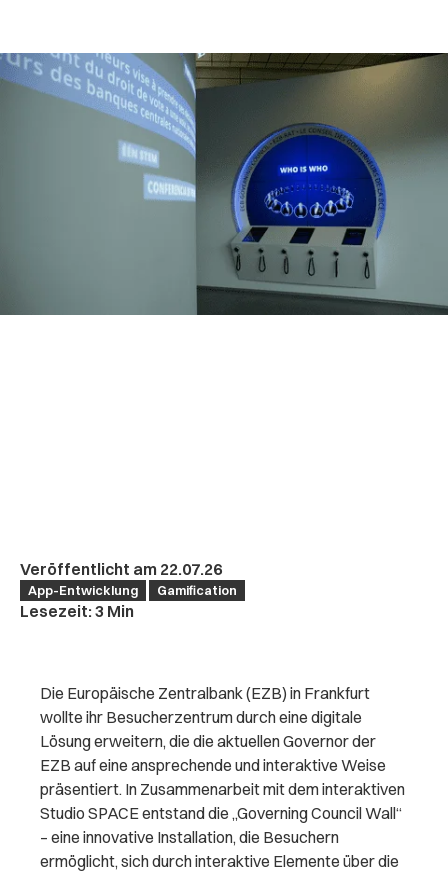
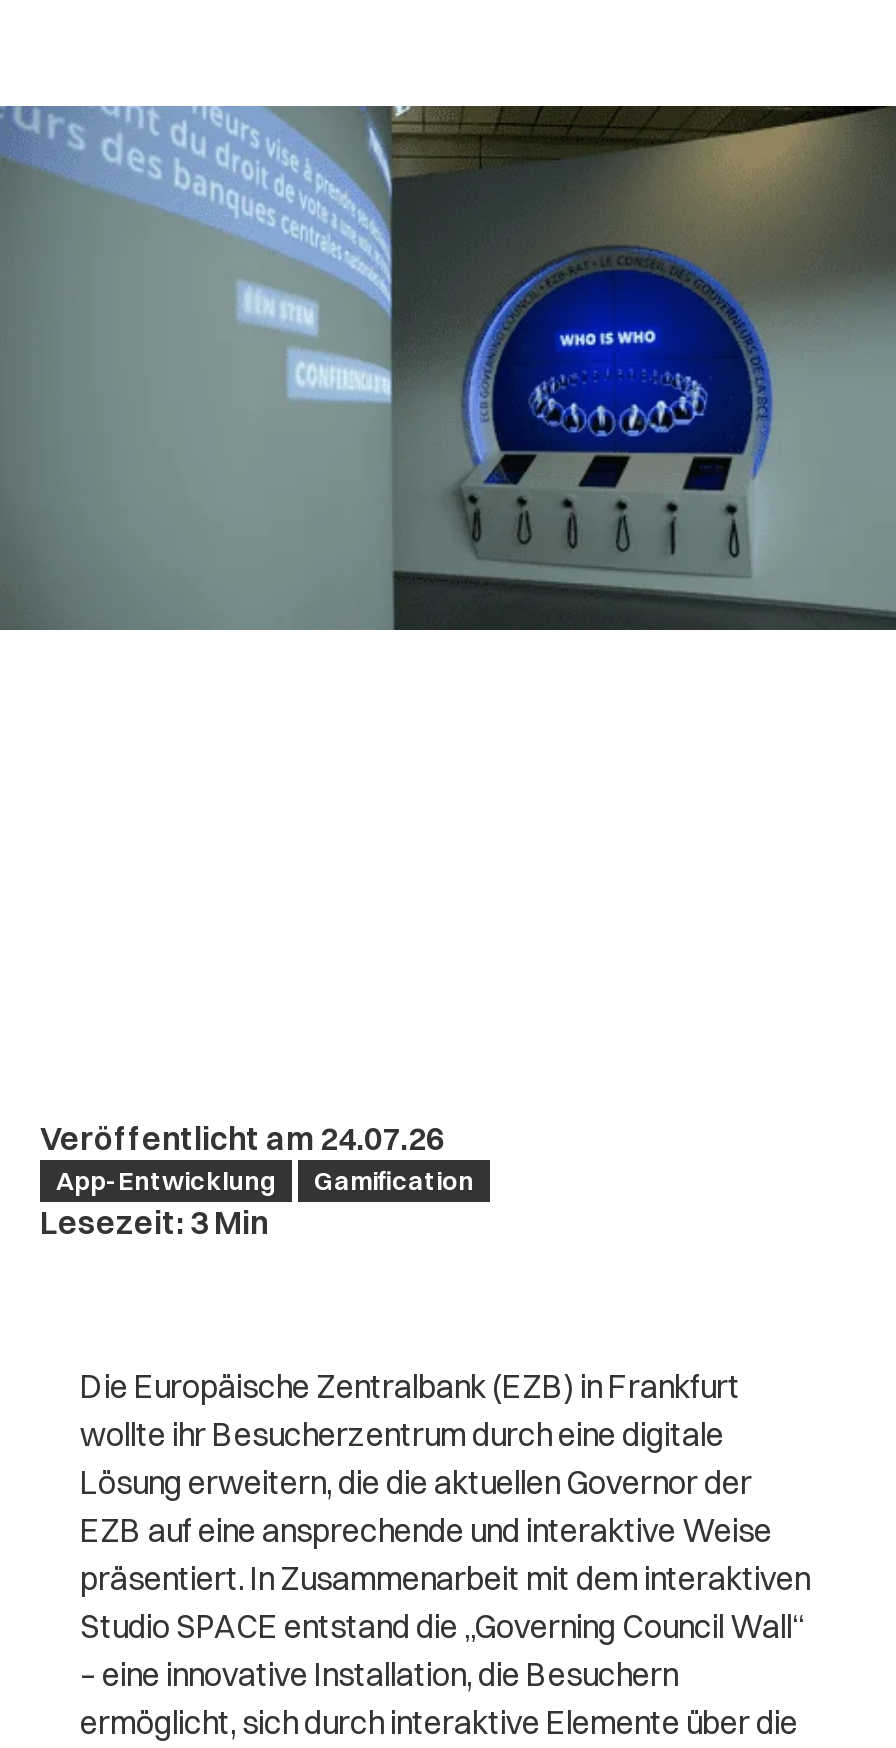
- Veröffentlicht am 22.07.26
+ Veröffentlicht am 24.07.26
